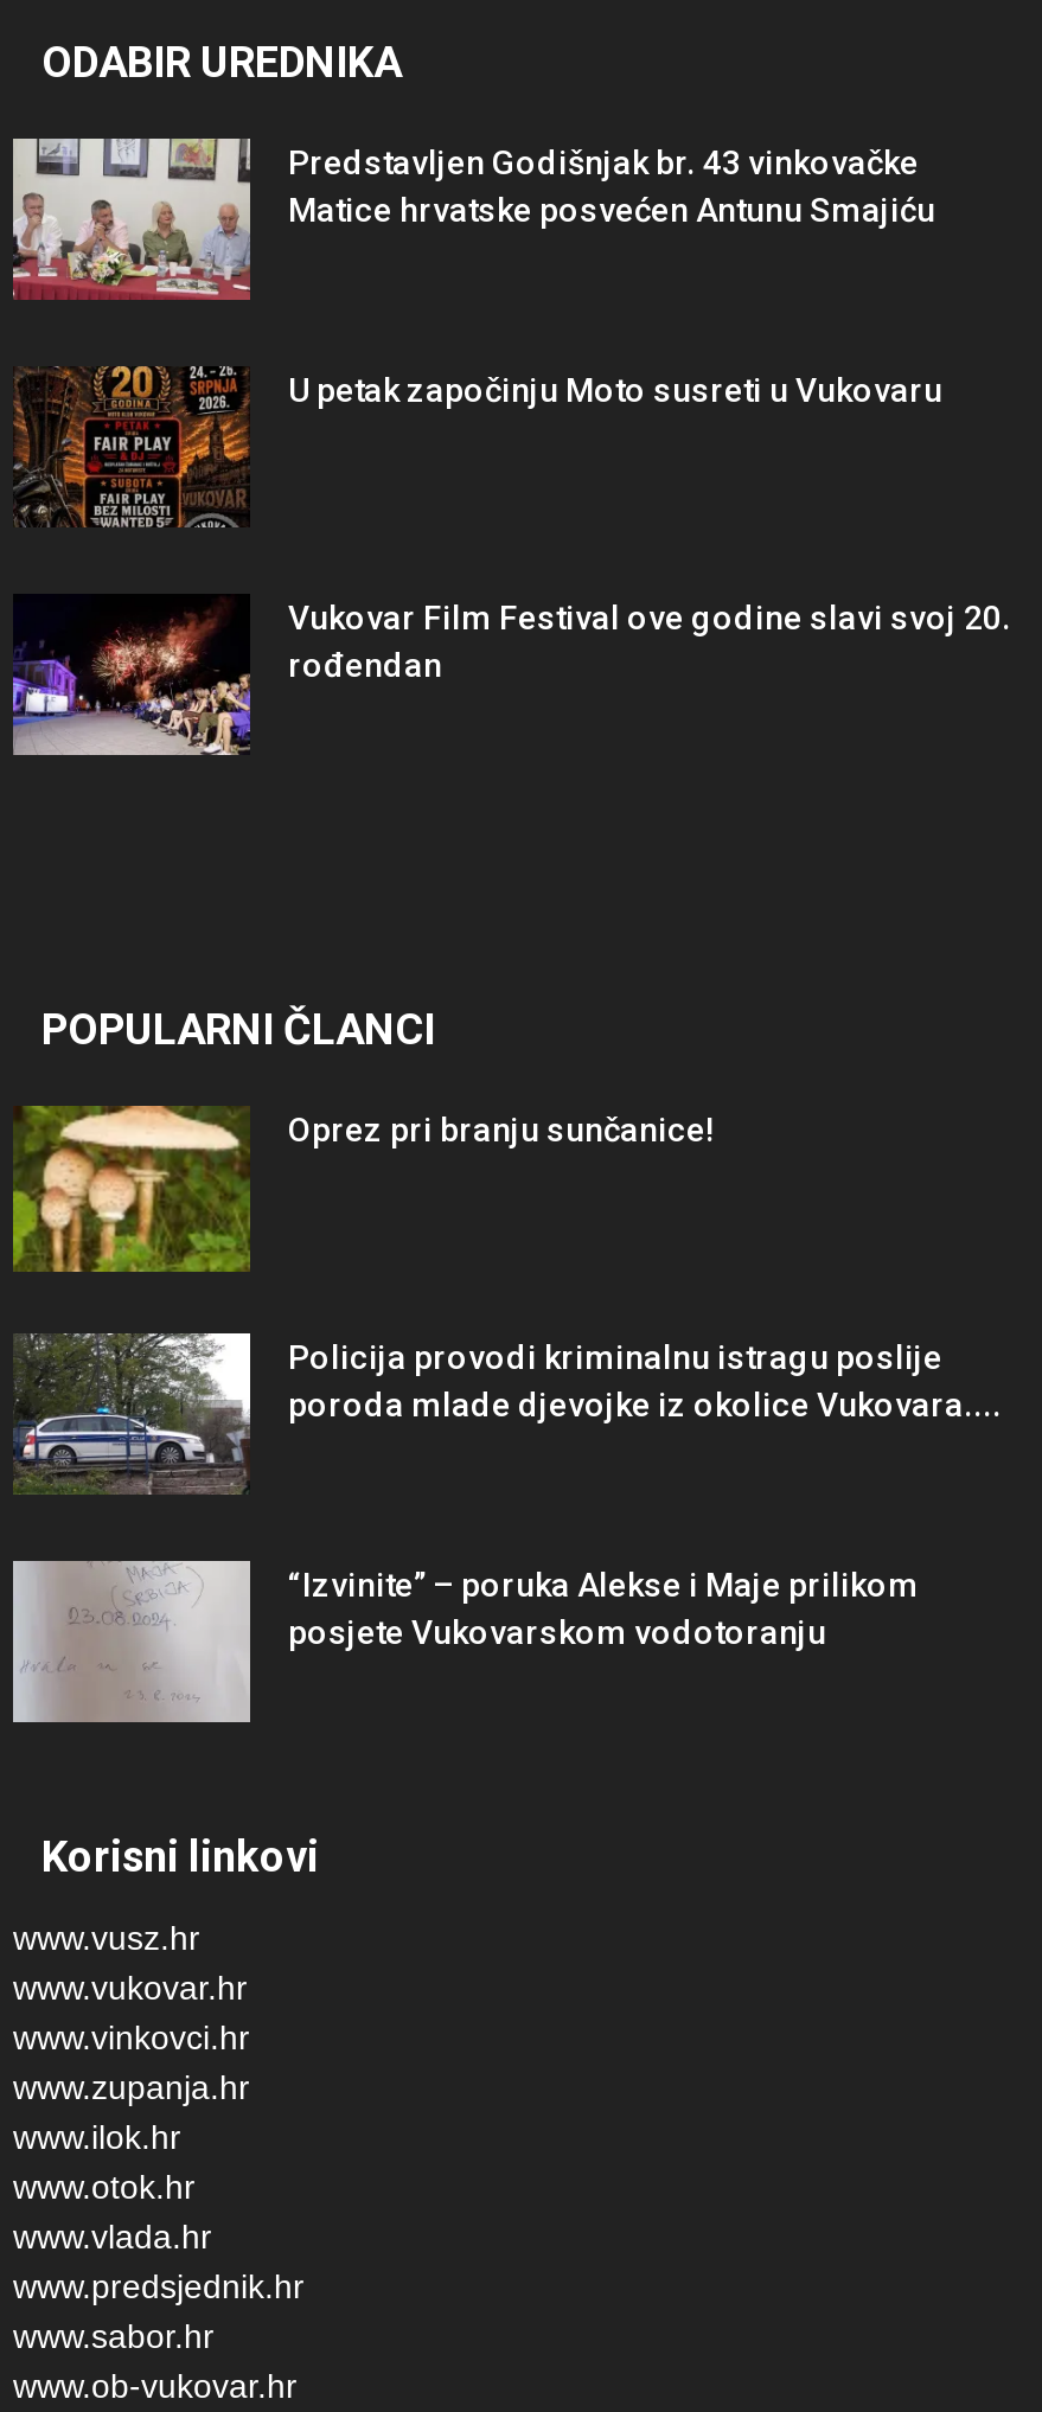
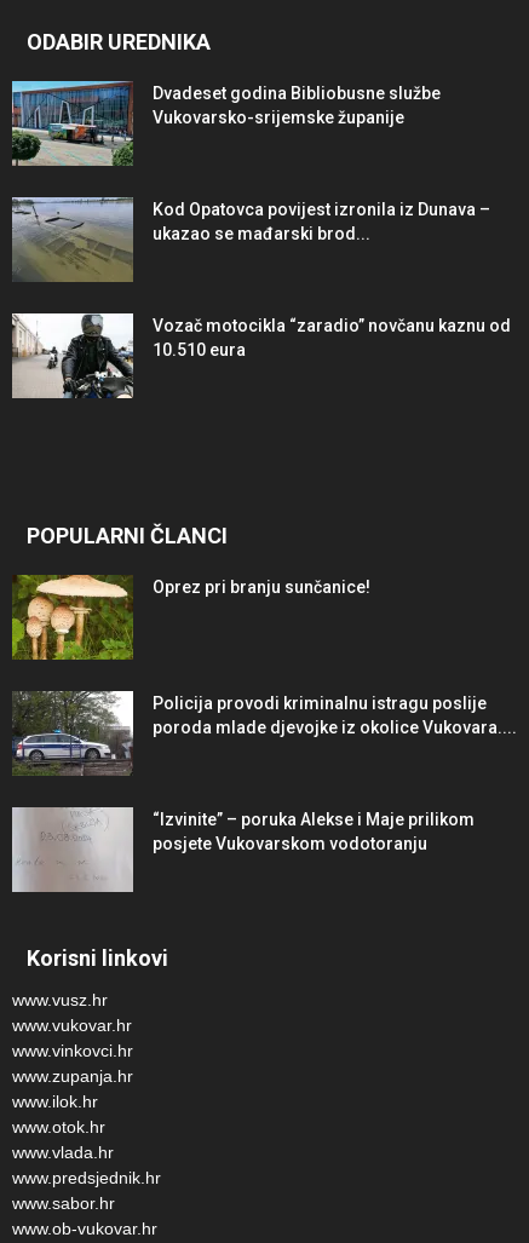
- [image]
- Predstavljen Godišnjak br. 43 vinkovačke
- Matice hrvatske posvećen Antunu Smajiću
+ [image]
+ Dvadeset godina Bibliobusne službe
+ Vukovarsko-srijemske županije

- [image]
- U petak započinju Moto susreti u Vukovaru
+ [image]
+ Kod Opatovca povijest izronila iz Dunava –
+ ukazao se mađarski brod...

- [image]
- Vukovar Film Festival ove godine slavi svoj 20.
- rođendan
+ [image]
+ Vozač motocikla “zaradio” novčanu kaznu od
+ 10.510 eura
